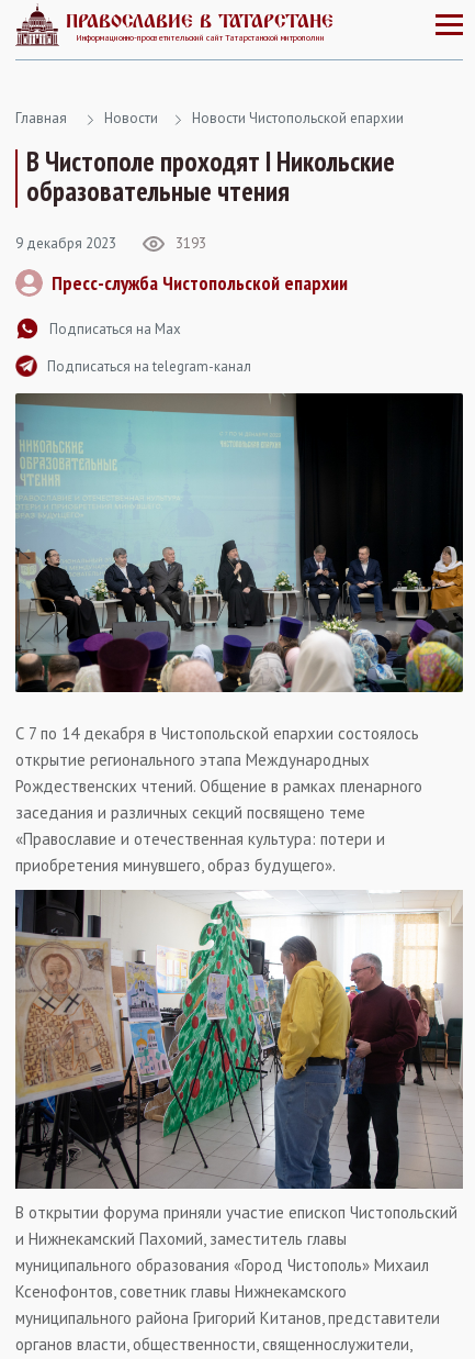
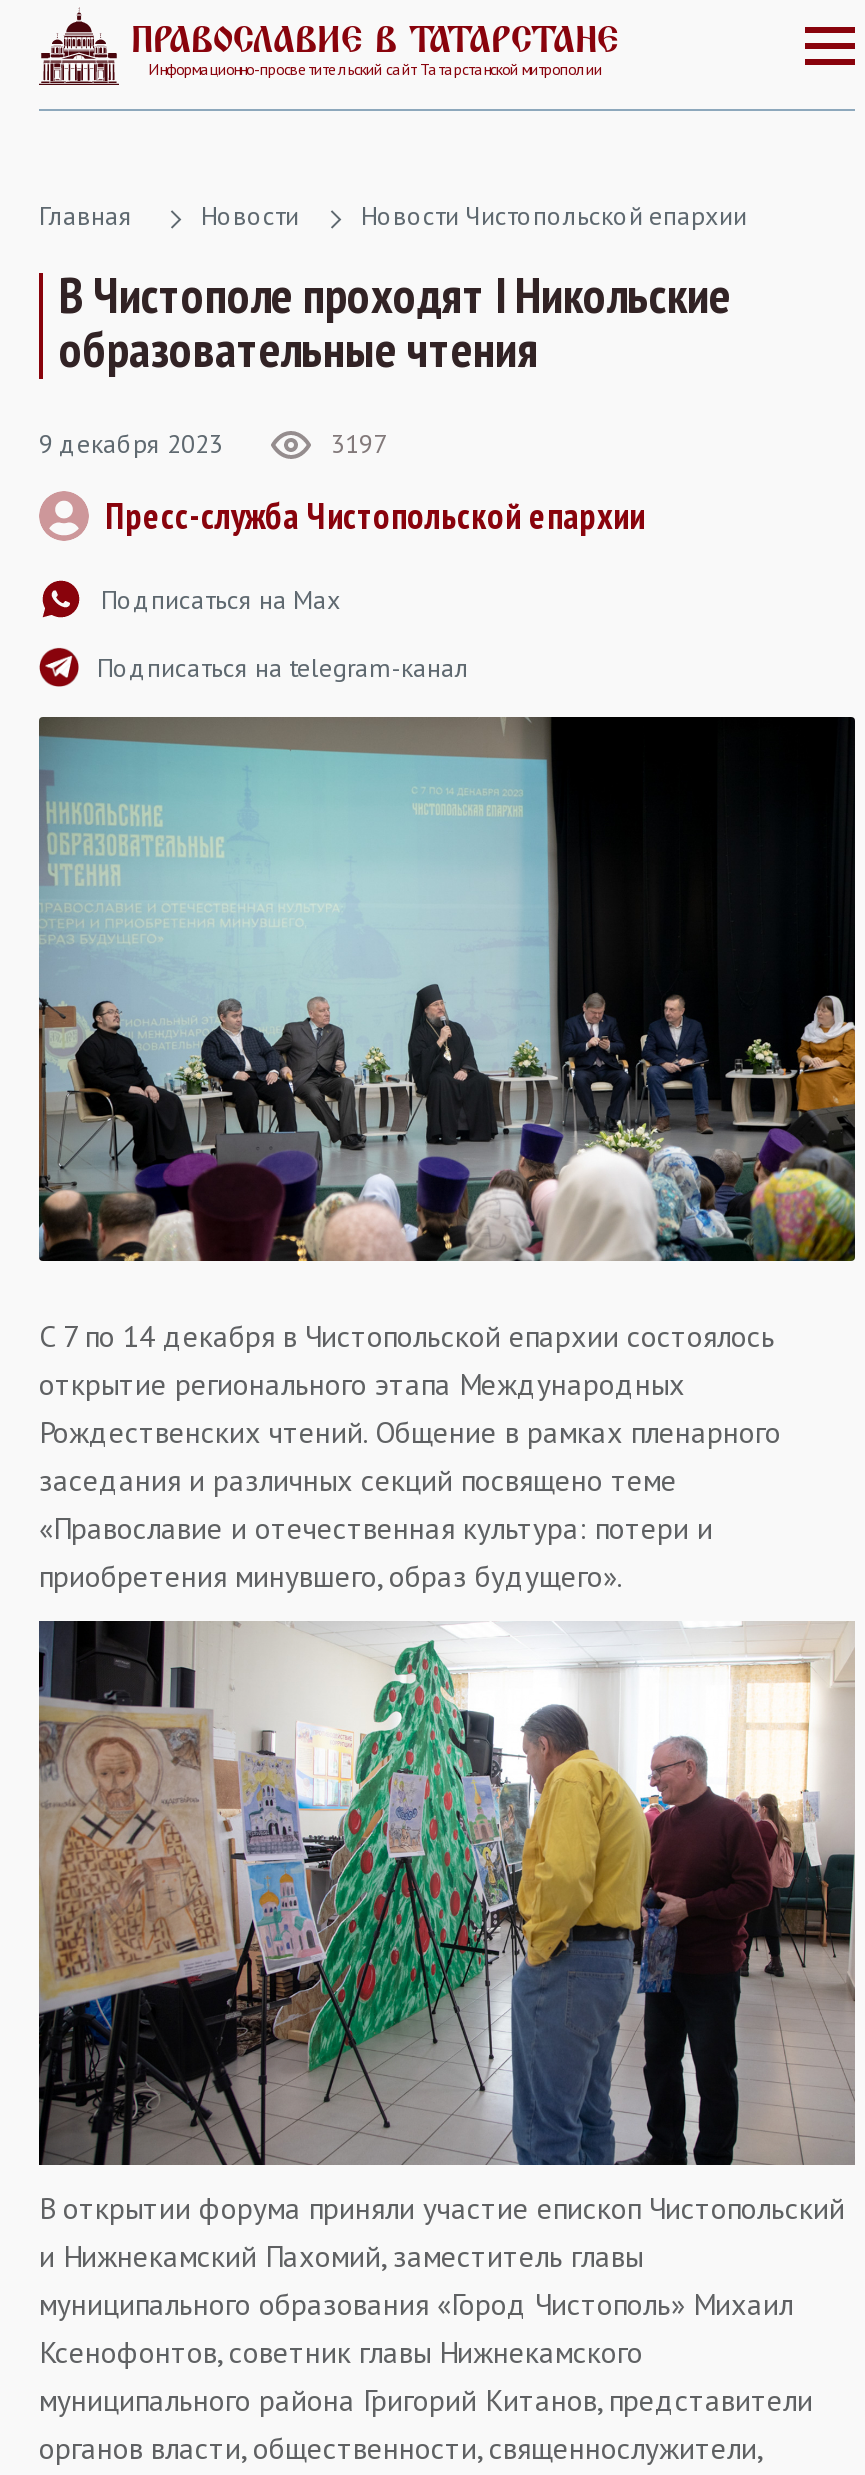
- 3193
+ 3197
